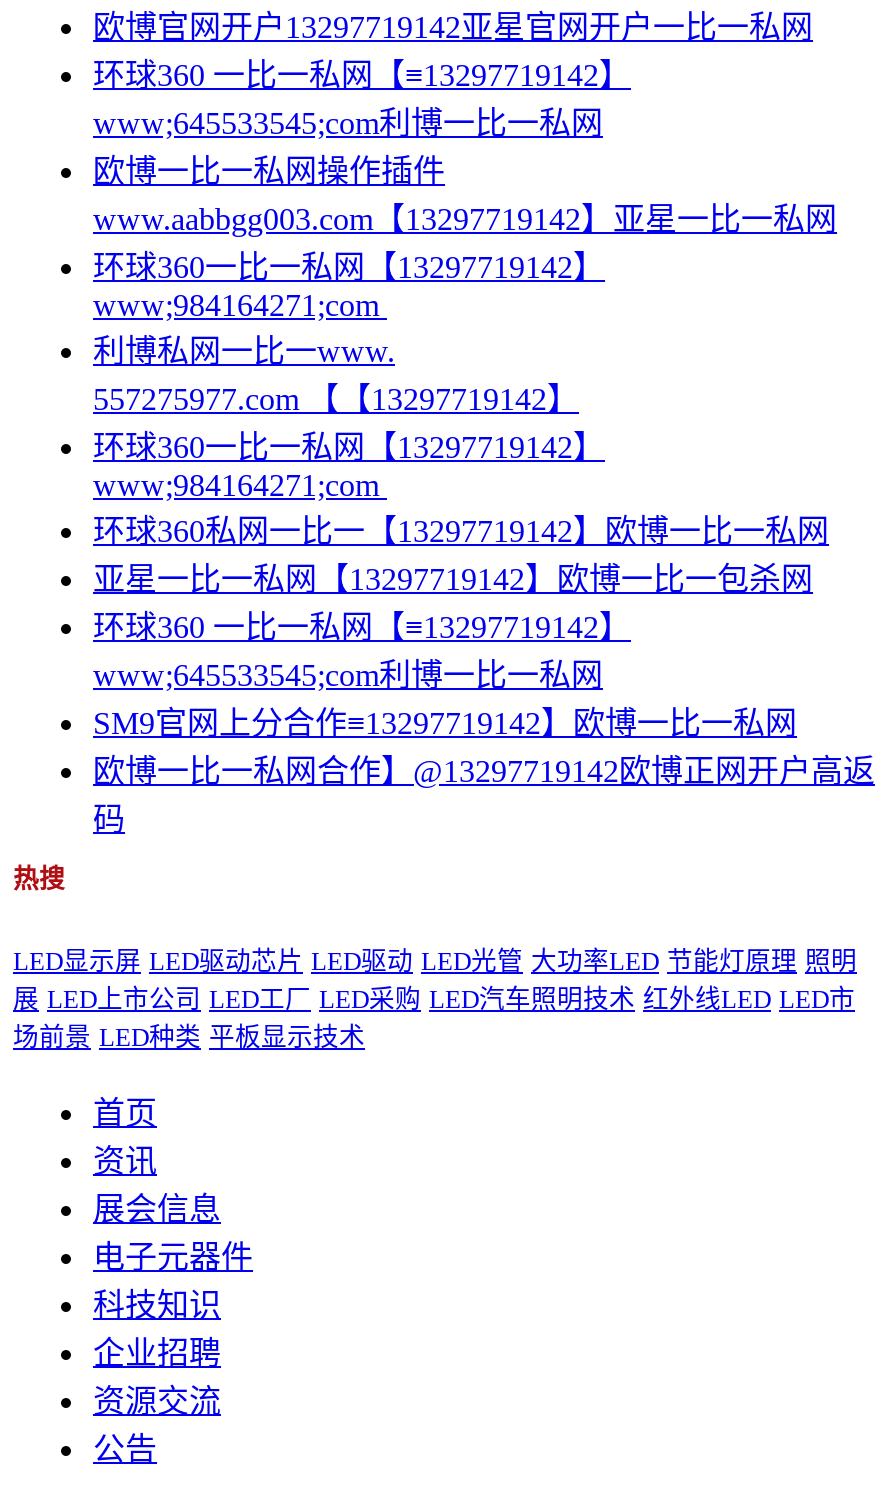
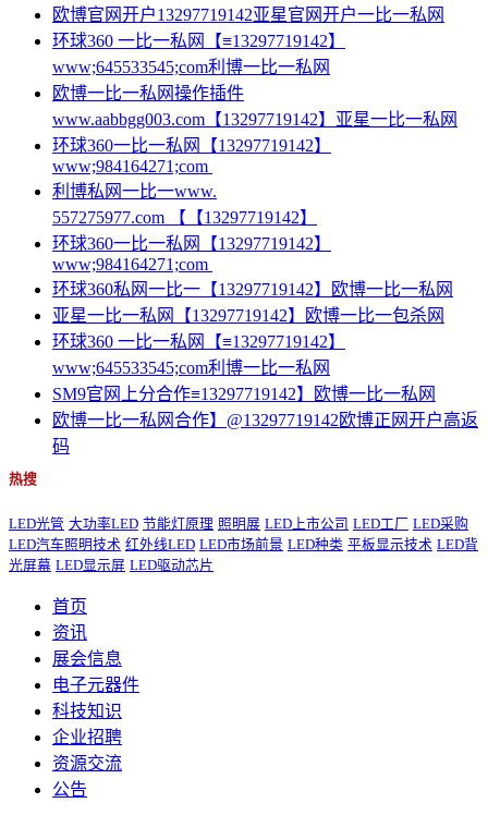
- LED显示屏 LED驱动芯片 LED驱动 LED光管 大功率LED 节能灯原理 照明
- 展 LED上市公司 LED工厂 LED采购 LED汽车照明技术 红外线LED LED市
- 场前景 LED种类 平板显示技术
+ LED光管 大功率LED 节能灯原理 照明展 LED上市公司 LED工厂 LED采购
+ LED汽车照明技术 红外线LED LED市场前景 LED种类 平板显示技术 LED背
+ 光屏幕 LED显示屏 LED驱动芯片
